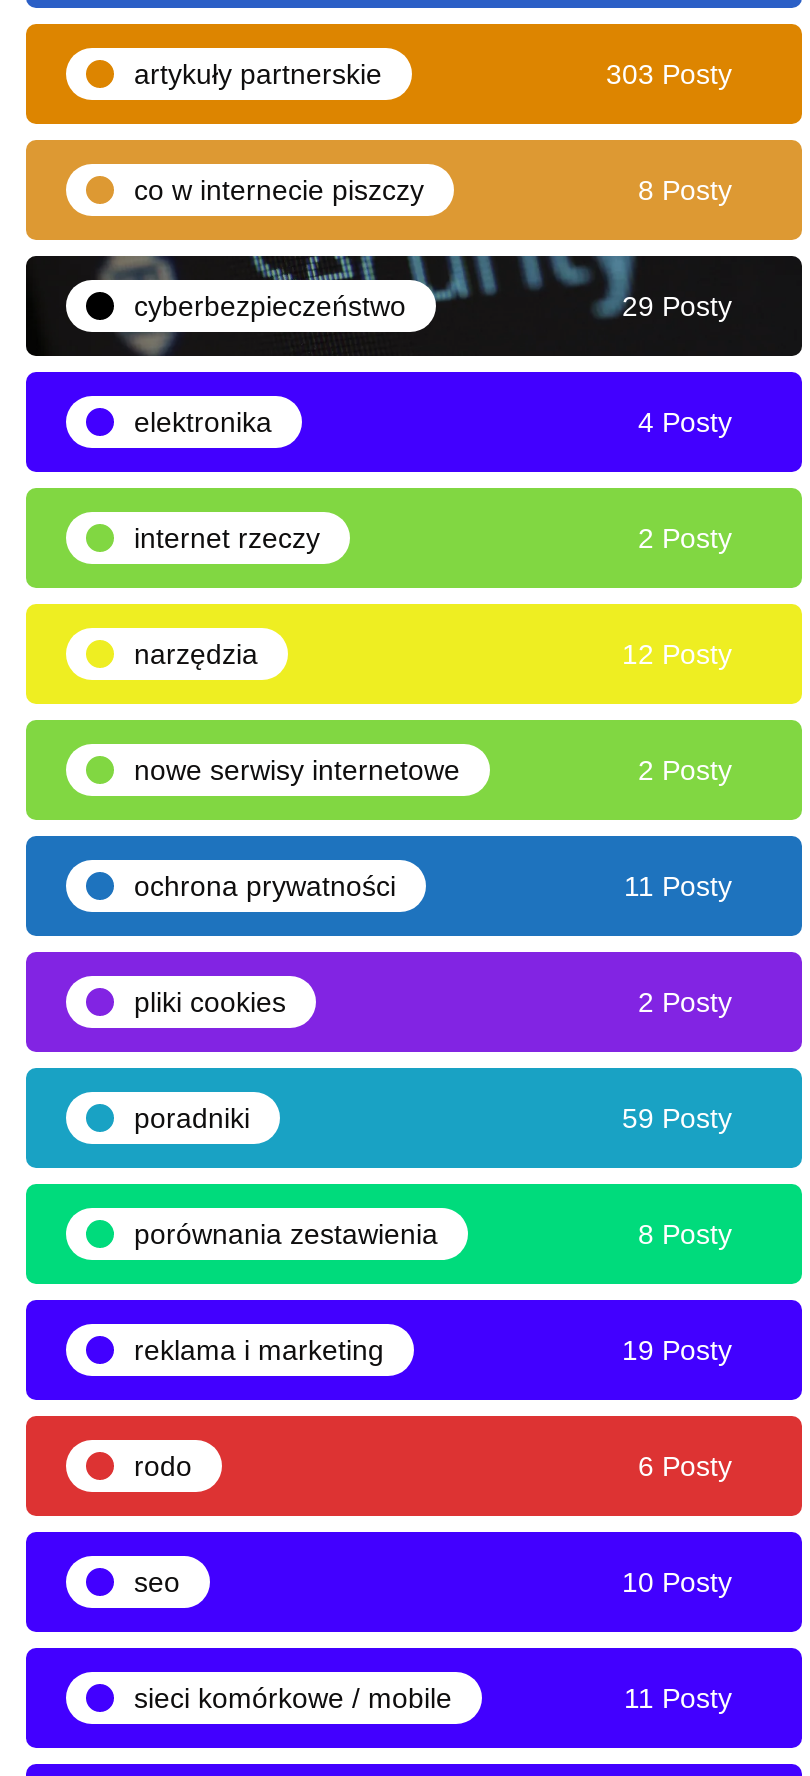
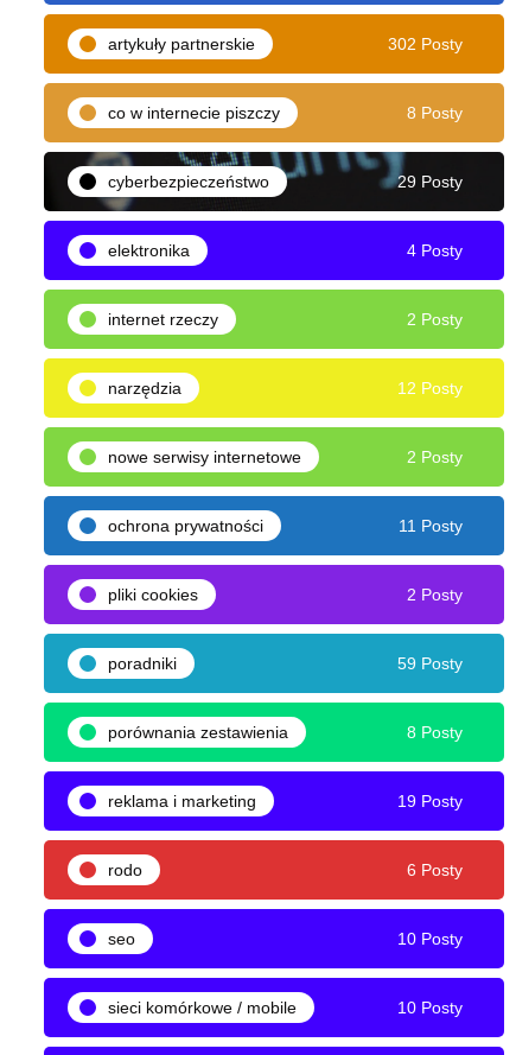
- 303 Posty
+ 302 Posty

- 11 Posty
+ 10 Posty
